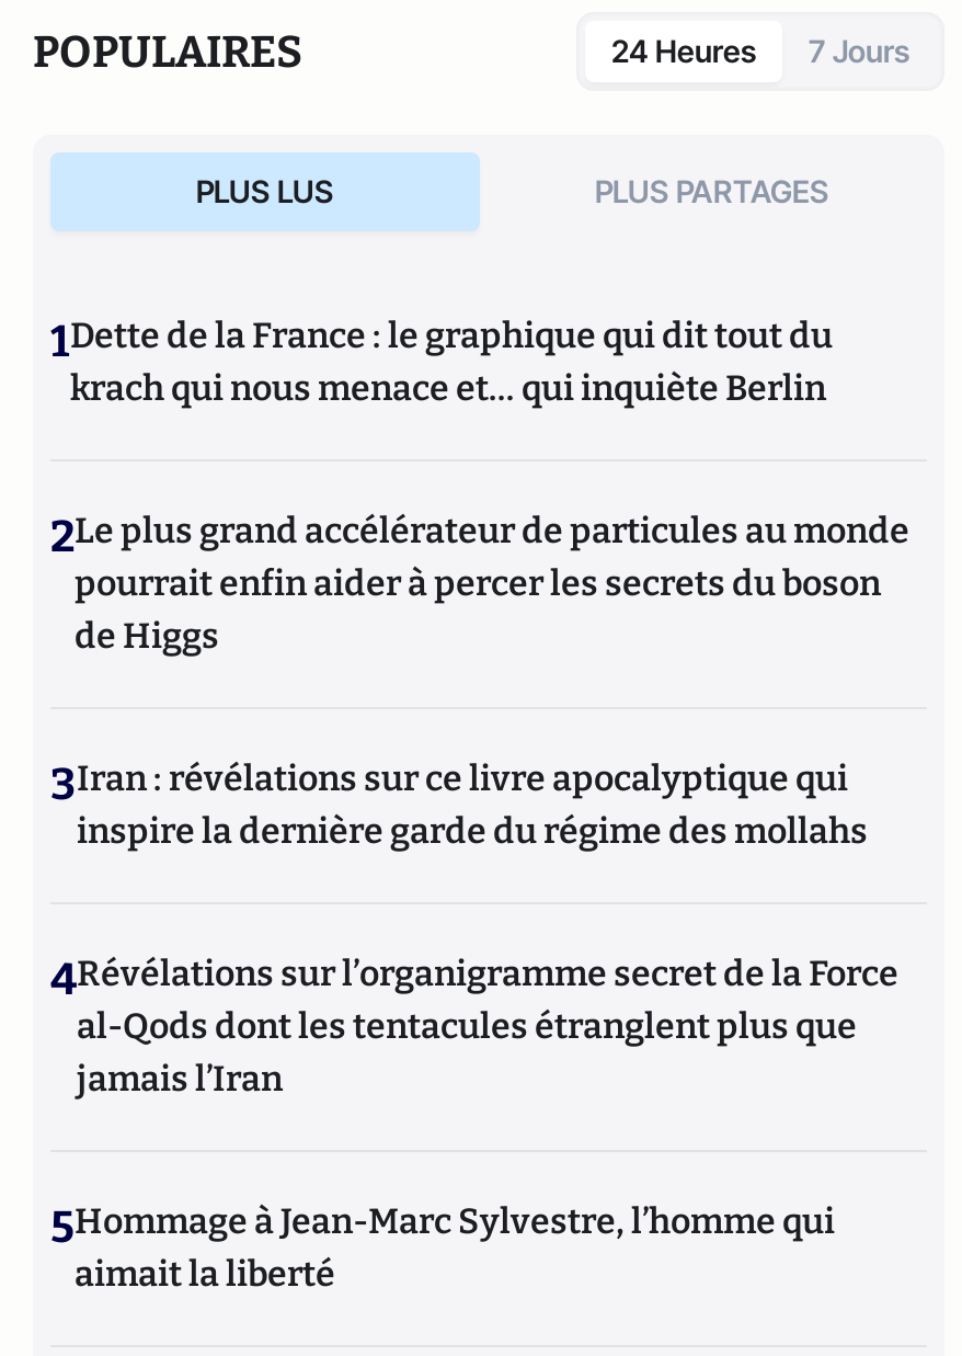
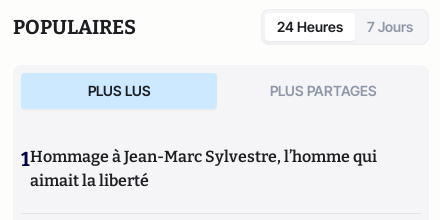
- 1Dette de la France : le graphique qui dit tout du
- krach qui nous menace et… qui inquiète Berlin
- 2Le plus grand accélérateur de particules au monde
- pourrait enfin aider à percer les secrets du boson
- de Higgs
- 3Iran : révélations sur ce livre apocalyptique qui
- inspire la dernière garde du régime des mollahs
- 4Révélations sur l’organigramme secret de la Force
- al-Qods dont les tentacules étranglent plus que
- jamais l’Iran
- 5Hommage à Jean-Marc Sylvestre, l’homme qui
+ 1Hommage à Jean-Marc Sylvestre, l’homme qui
